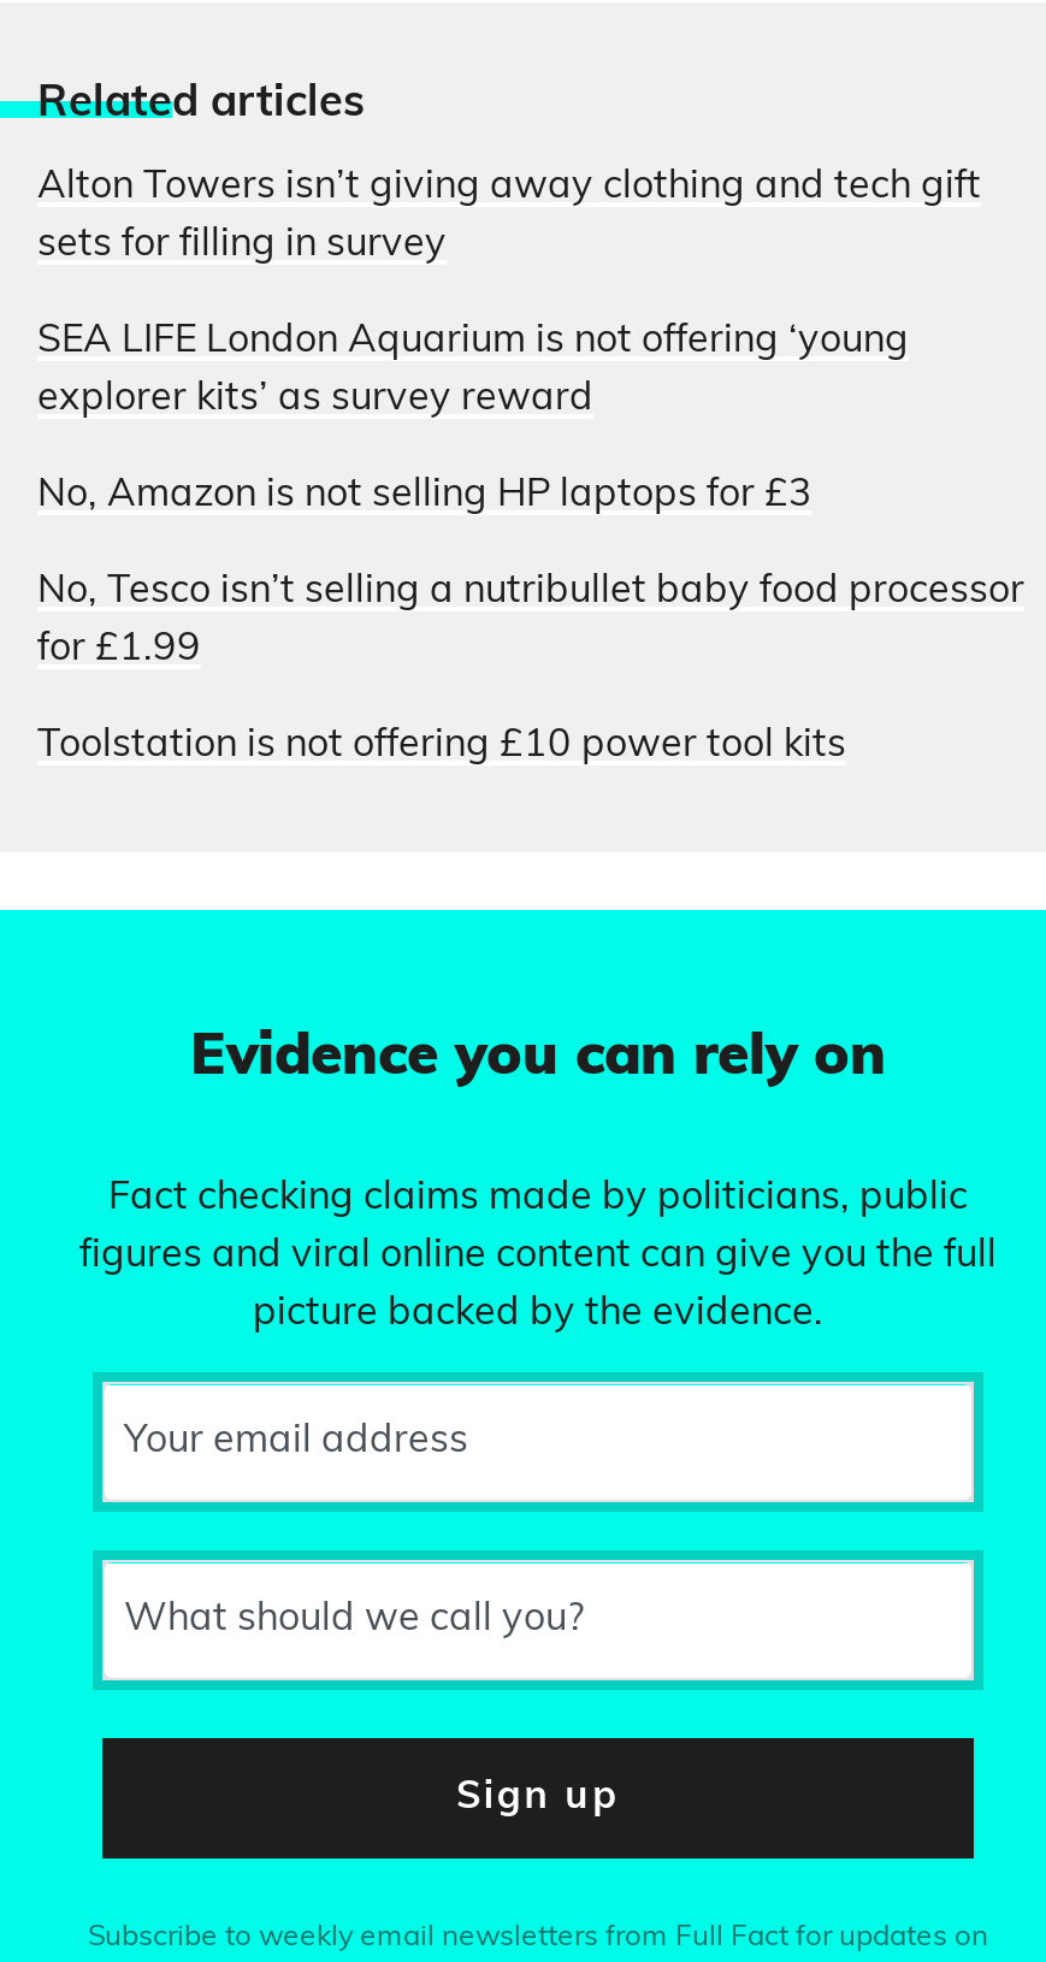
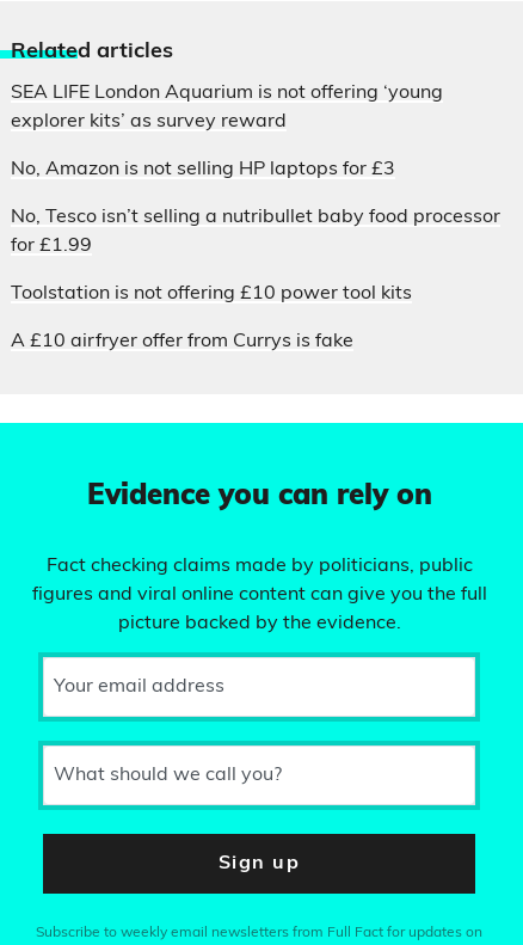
- Alton Towers isn’t giving away clothing and tech gift
- sets for filling in survey

moved up: SEA LIFE London Aquarium is not offering ‘young | explorer kits’ as survey reward | No, Amazon is not selling HP laptops for £3 | No, Tesco isn’t selling a nutribullet baby food processor | for £1.99 | Toolstation is not offering £10 power tool kits

+ A £10 airfryer offer from Currys is fake
